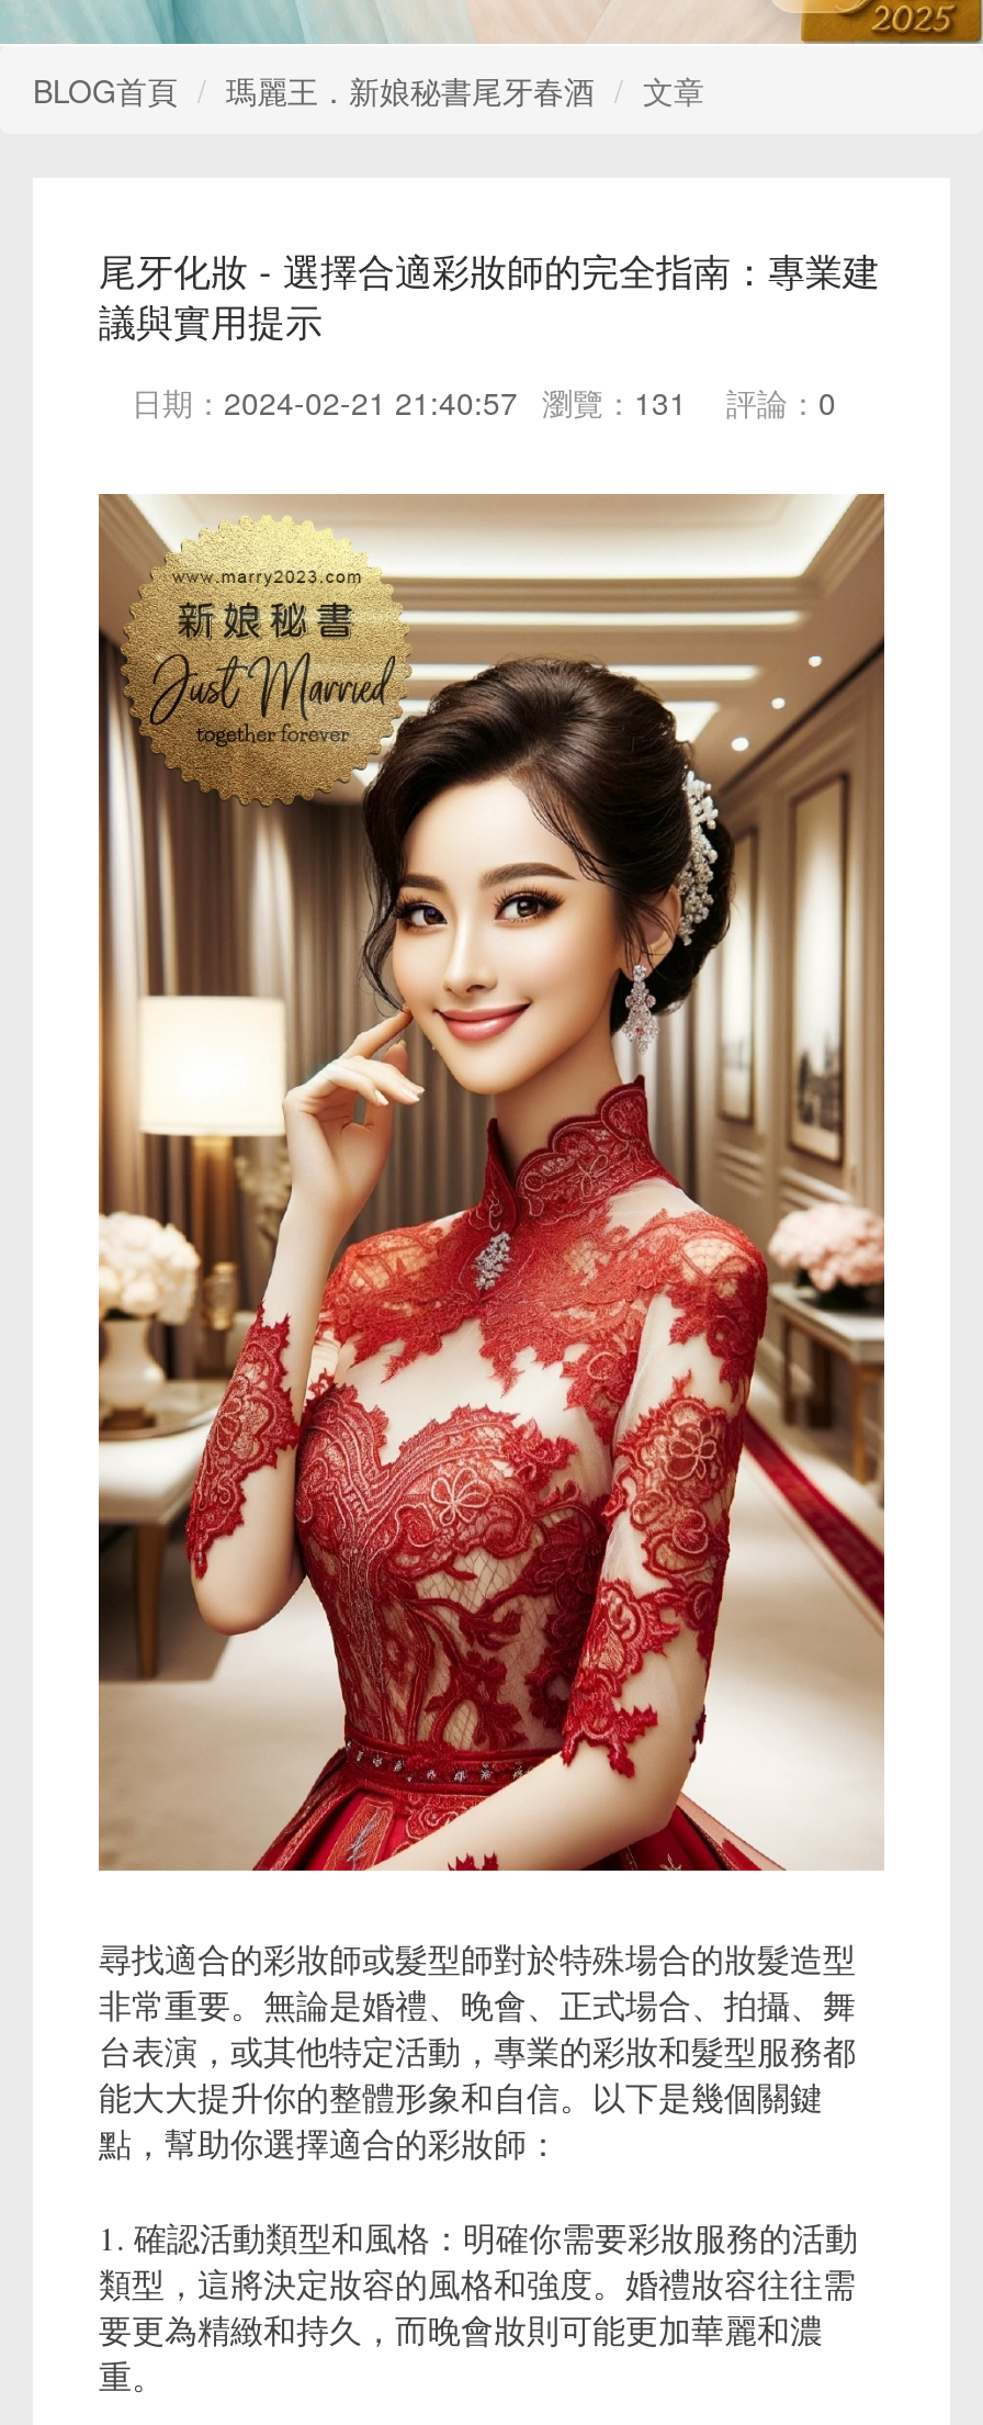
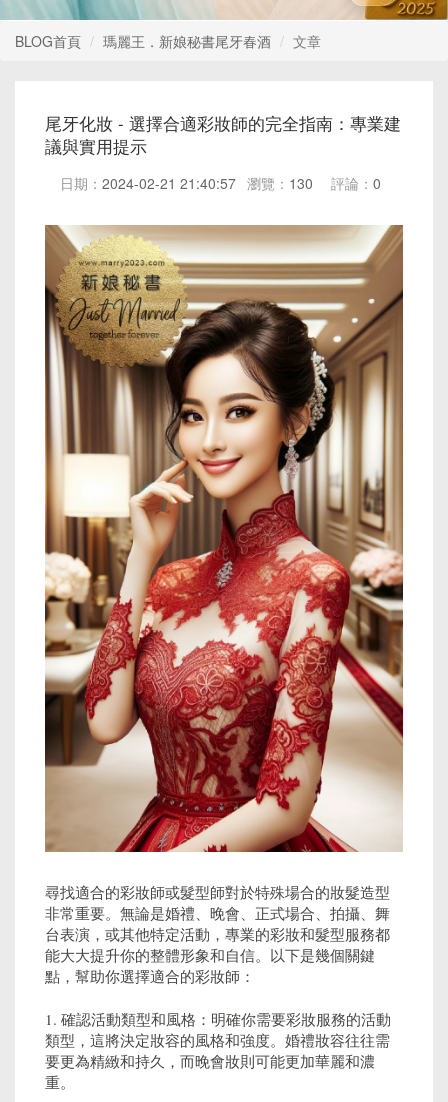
- 日期：2024-02-21 21:40:57 瀏覽：131 評論：0
+ 日期：2024-02-21 21:40:57 瀏覽：130 評論：0
